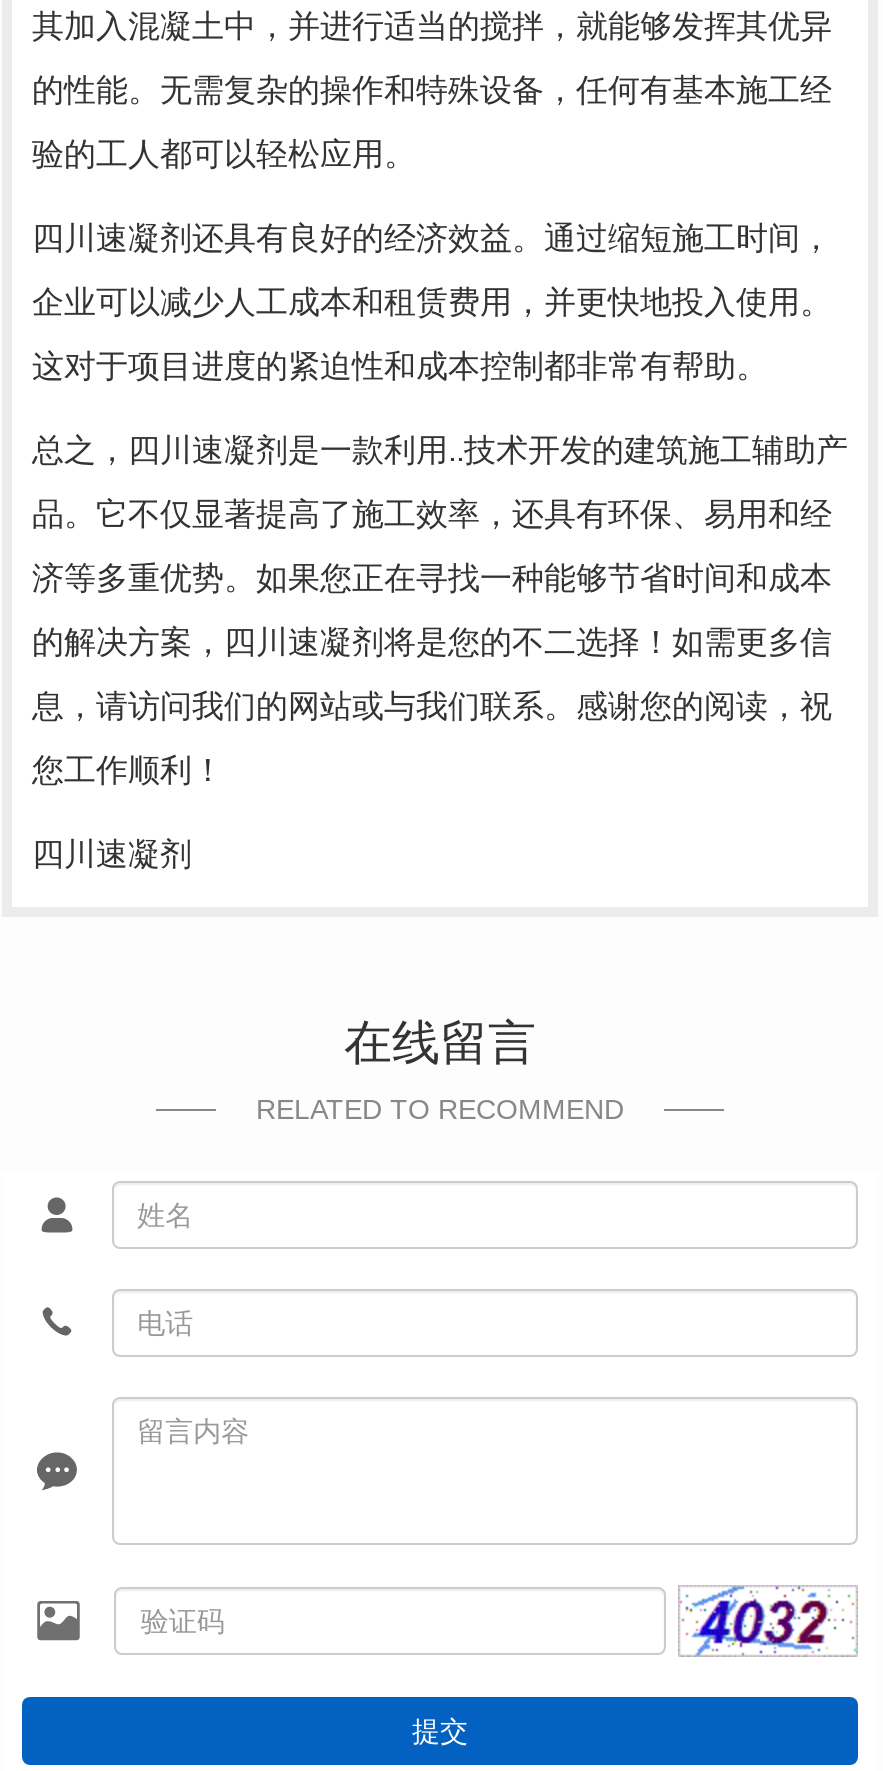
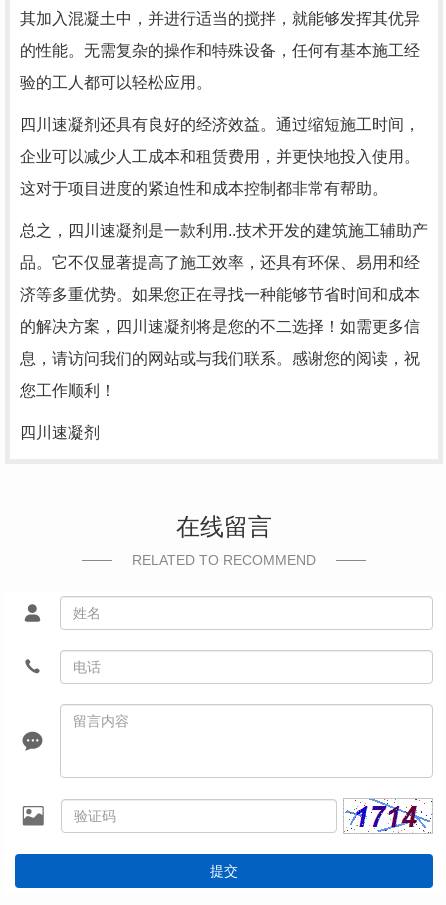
- [image]
+ [image]
